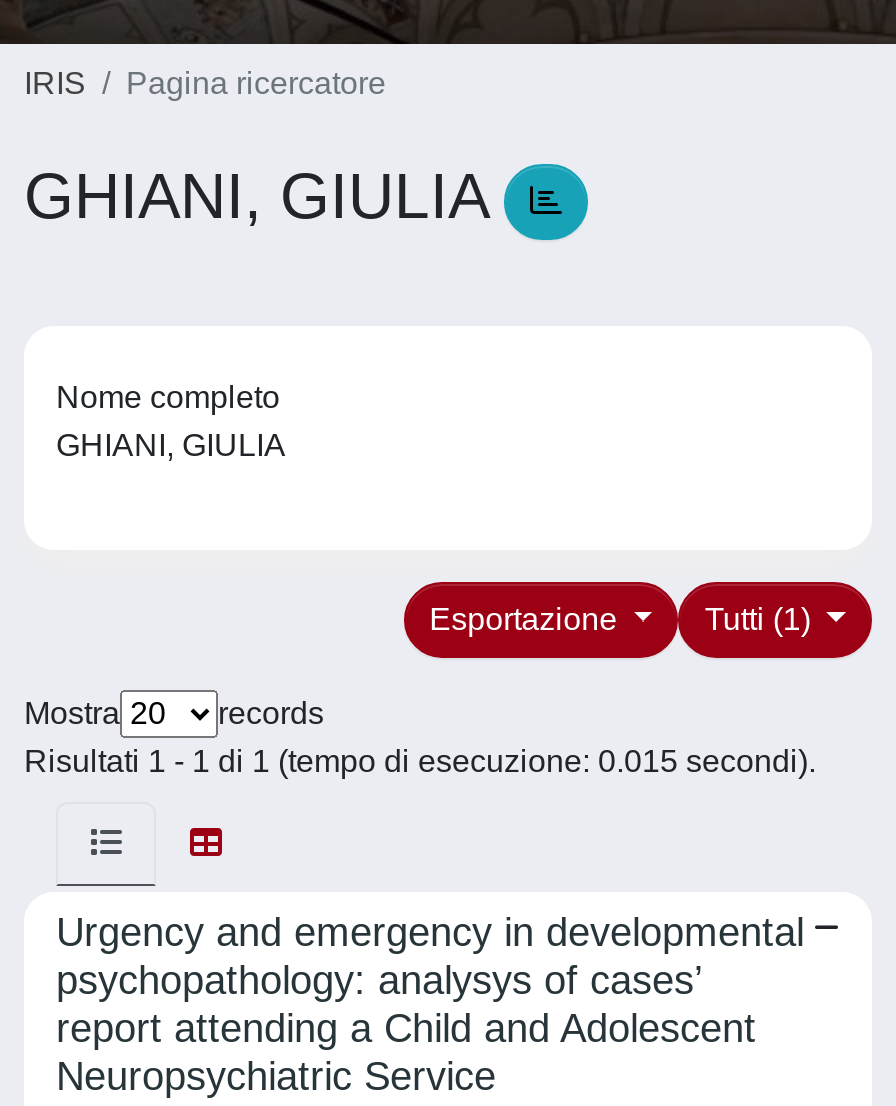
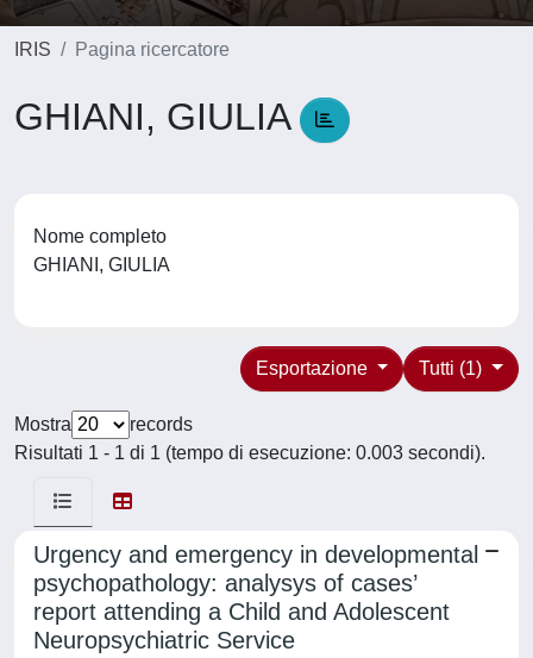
- Risultati 1 - 1 di 1 (tempo di esecuzione: 0.015 secondi).
+ Risultati 1 - 1 di 1 (tempo di esecuzione: 0.003 secondi).
